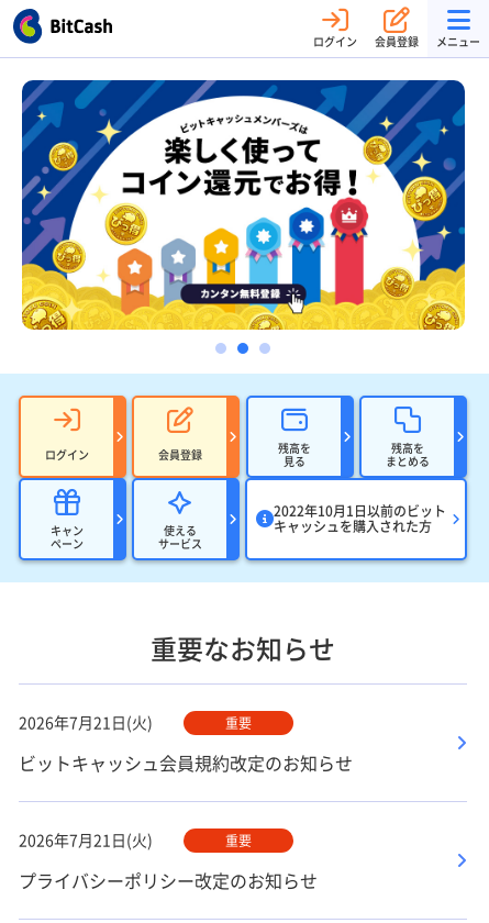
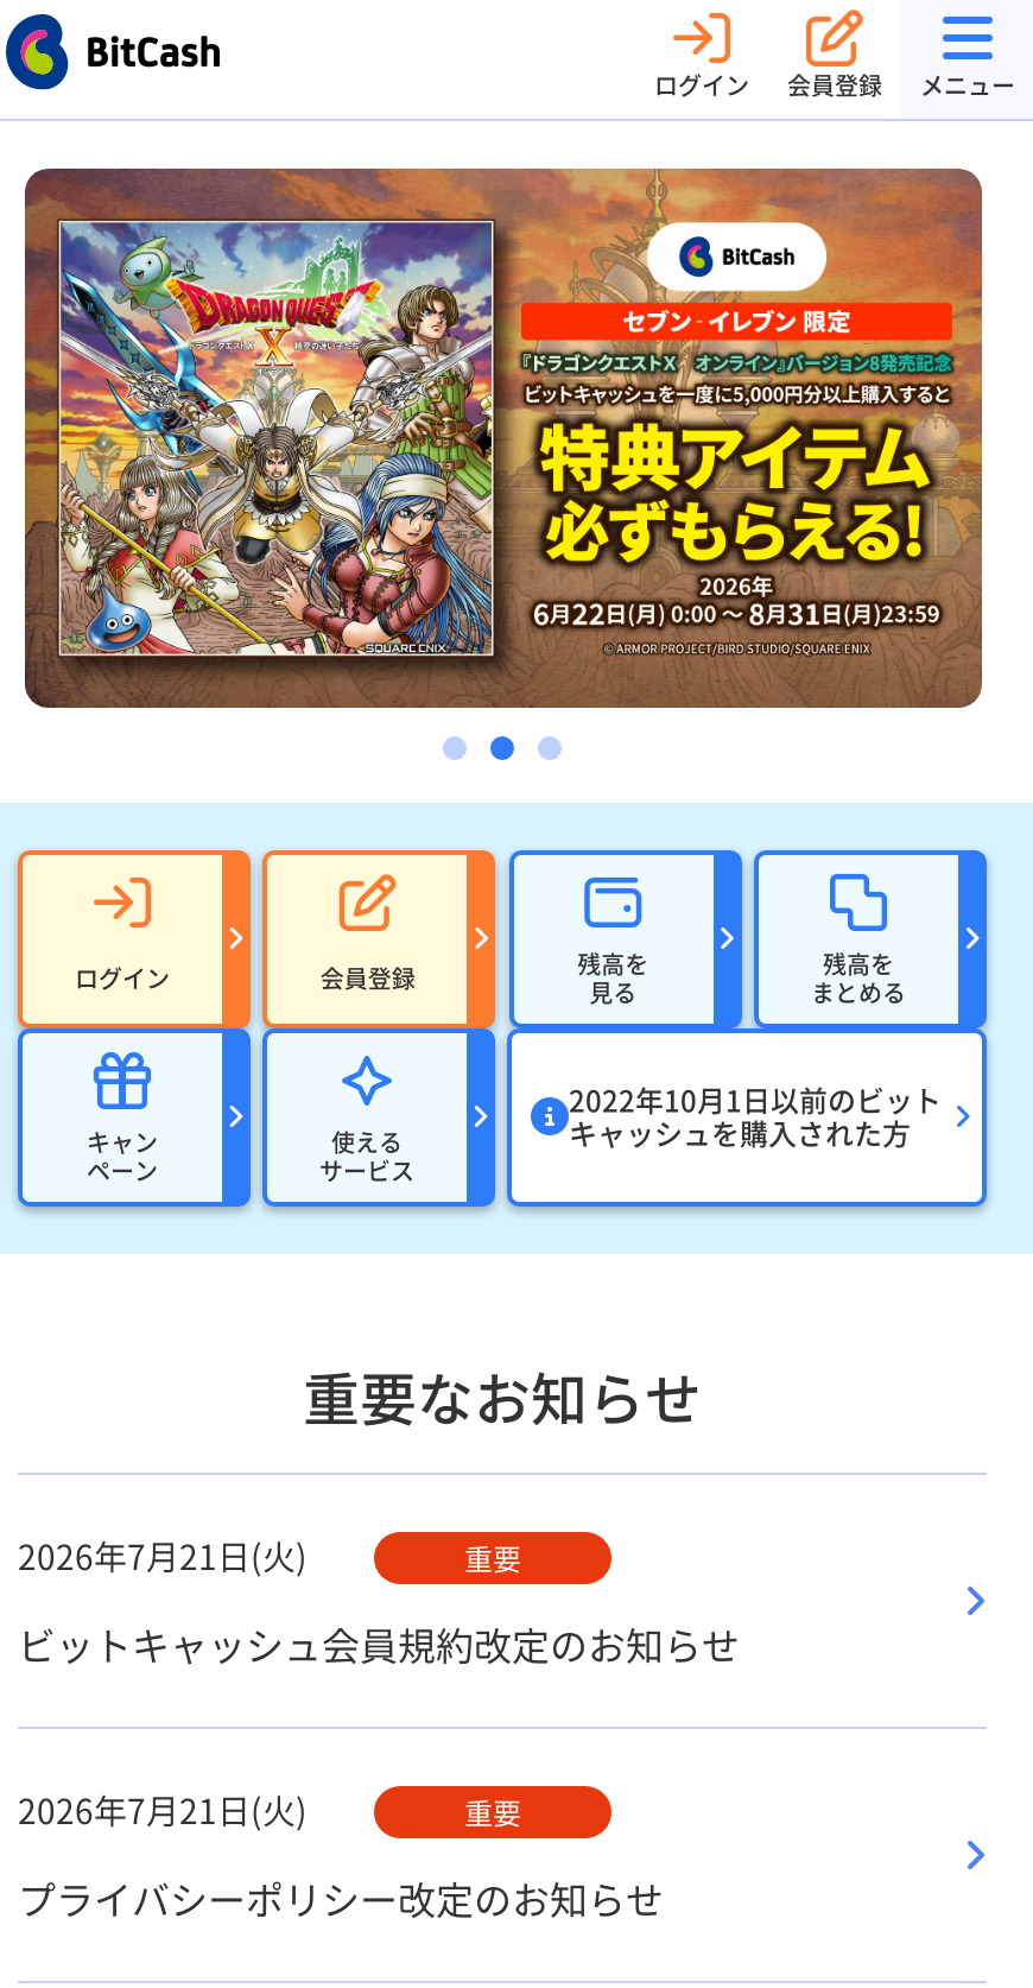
- [image]
+ [image]
